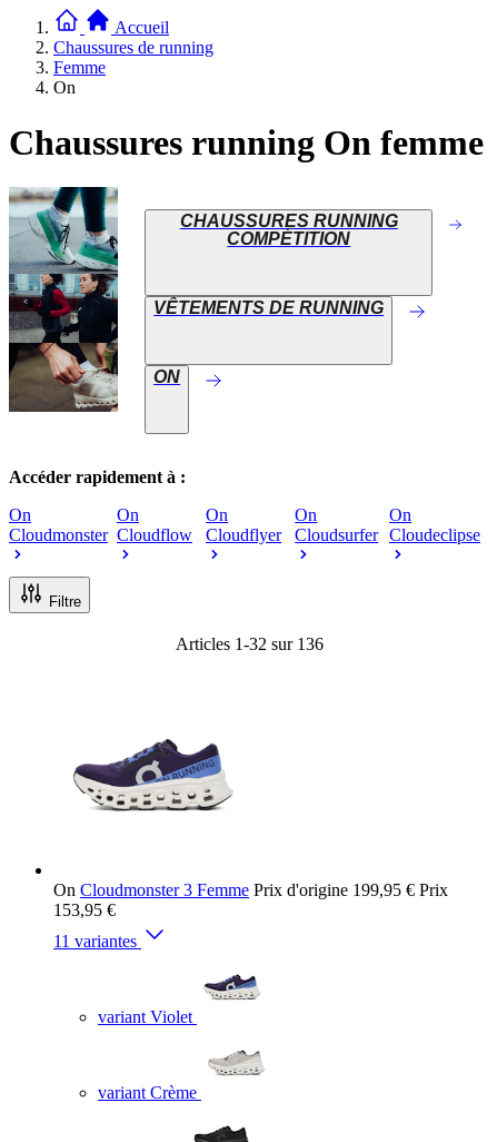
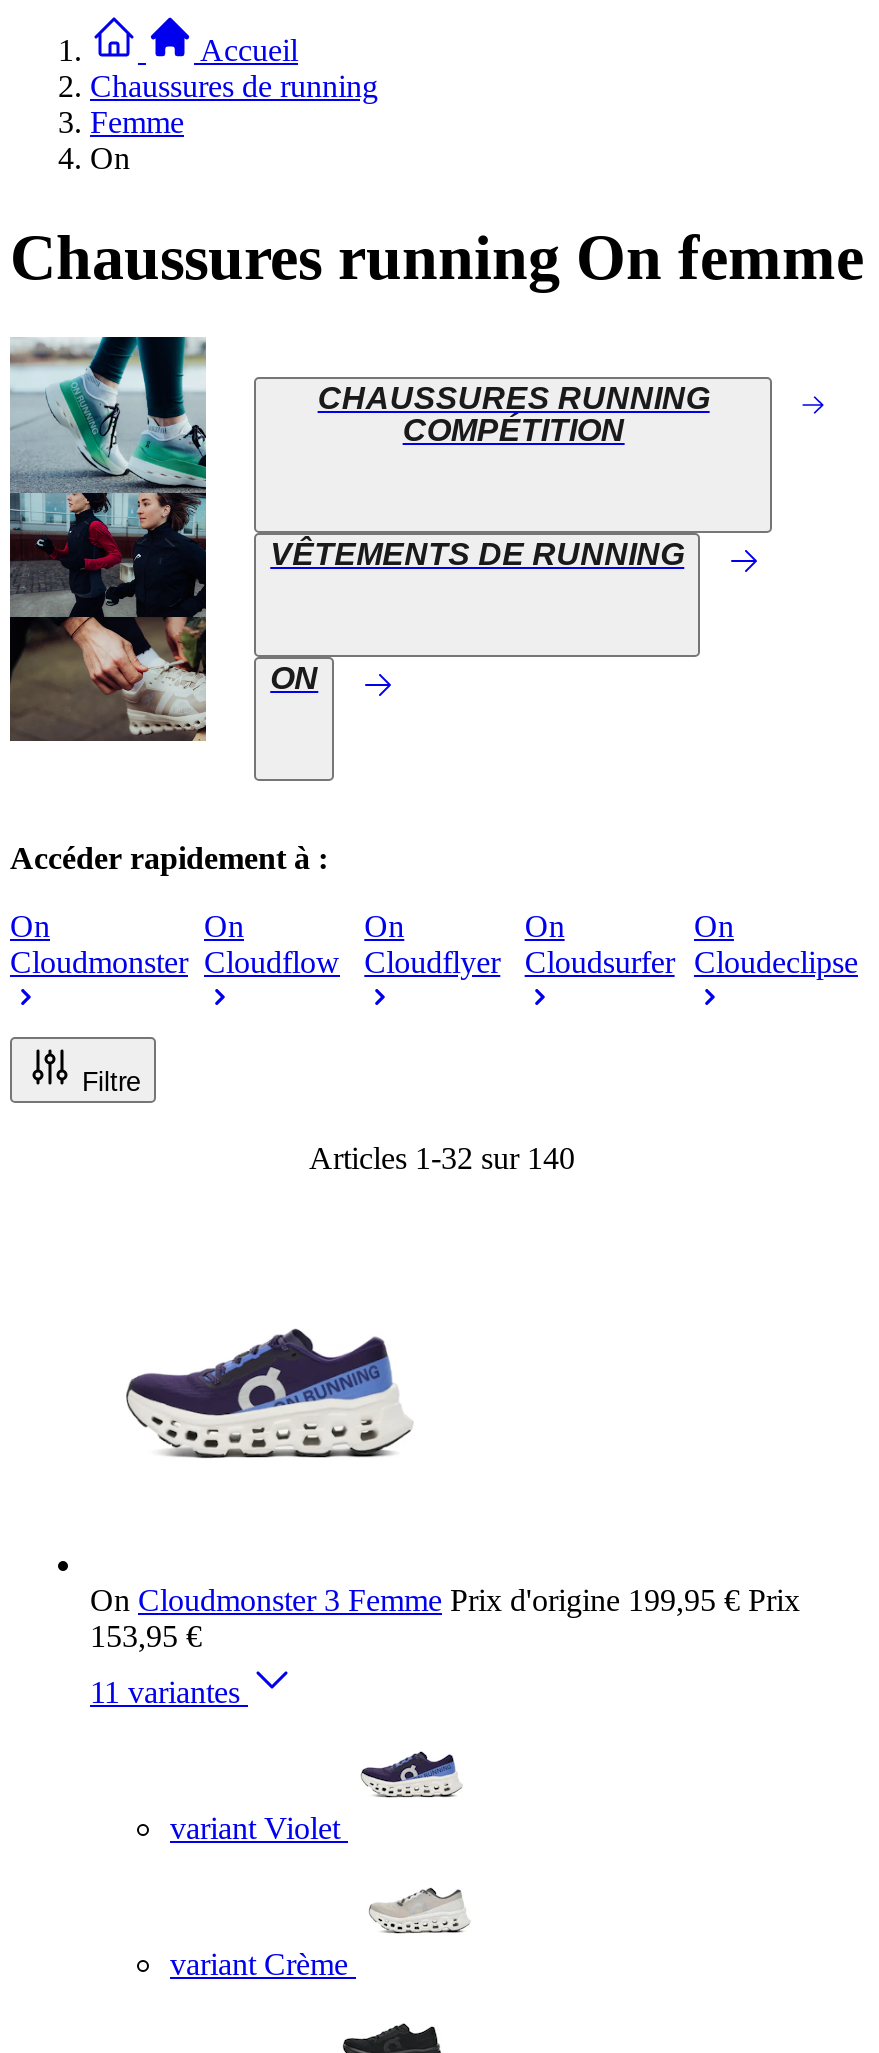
- Articles 1 -32 sur 136
+ Articles 1 -32 sur 140
